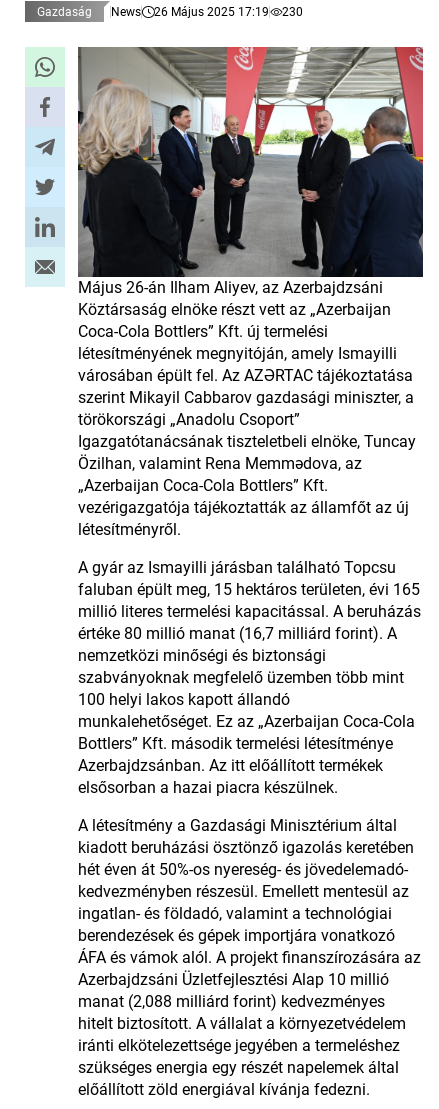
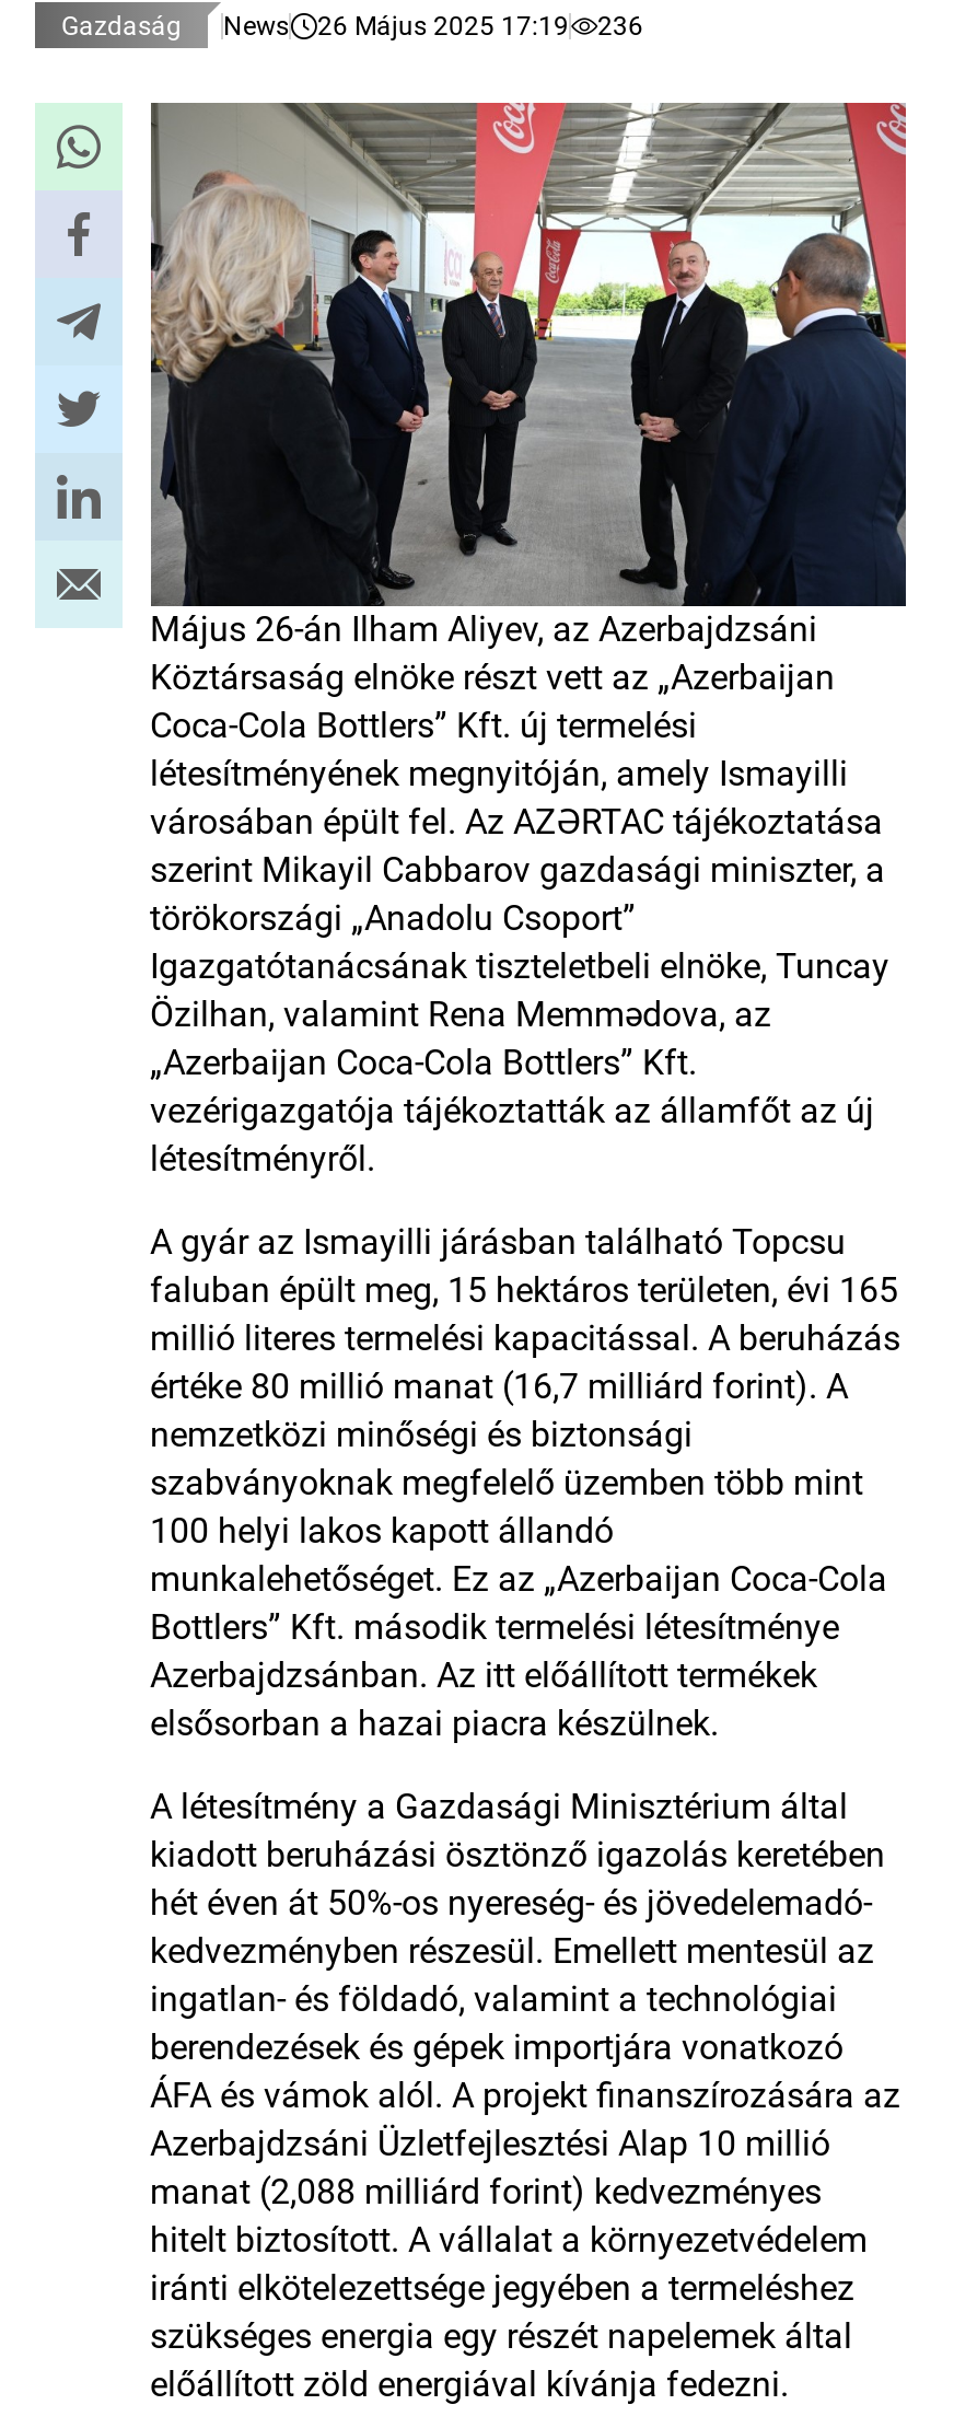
- Gazdaság News 26 Május 2025 17:19 230
+ Gazdaság News 26 Május 2025 17:19 236
